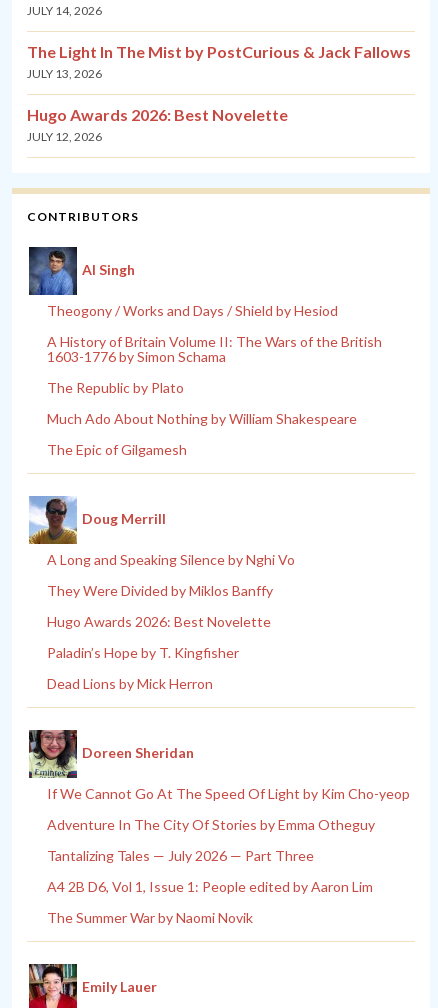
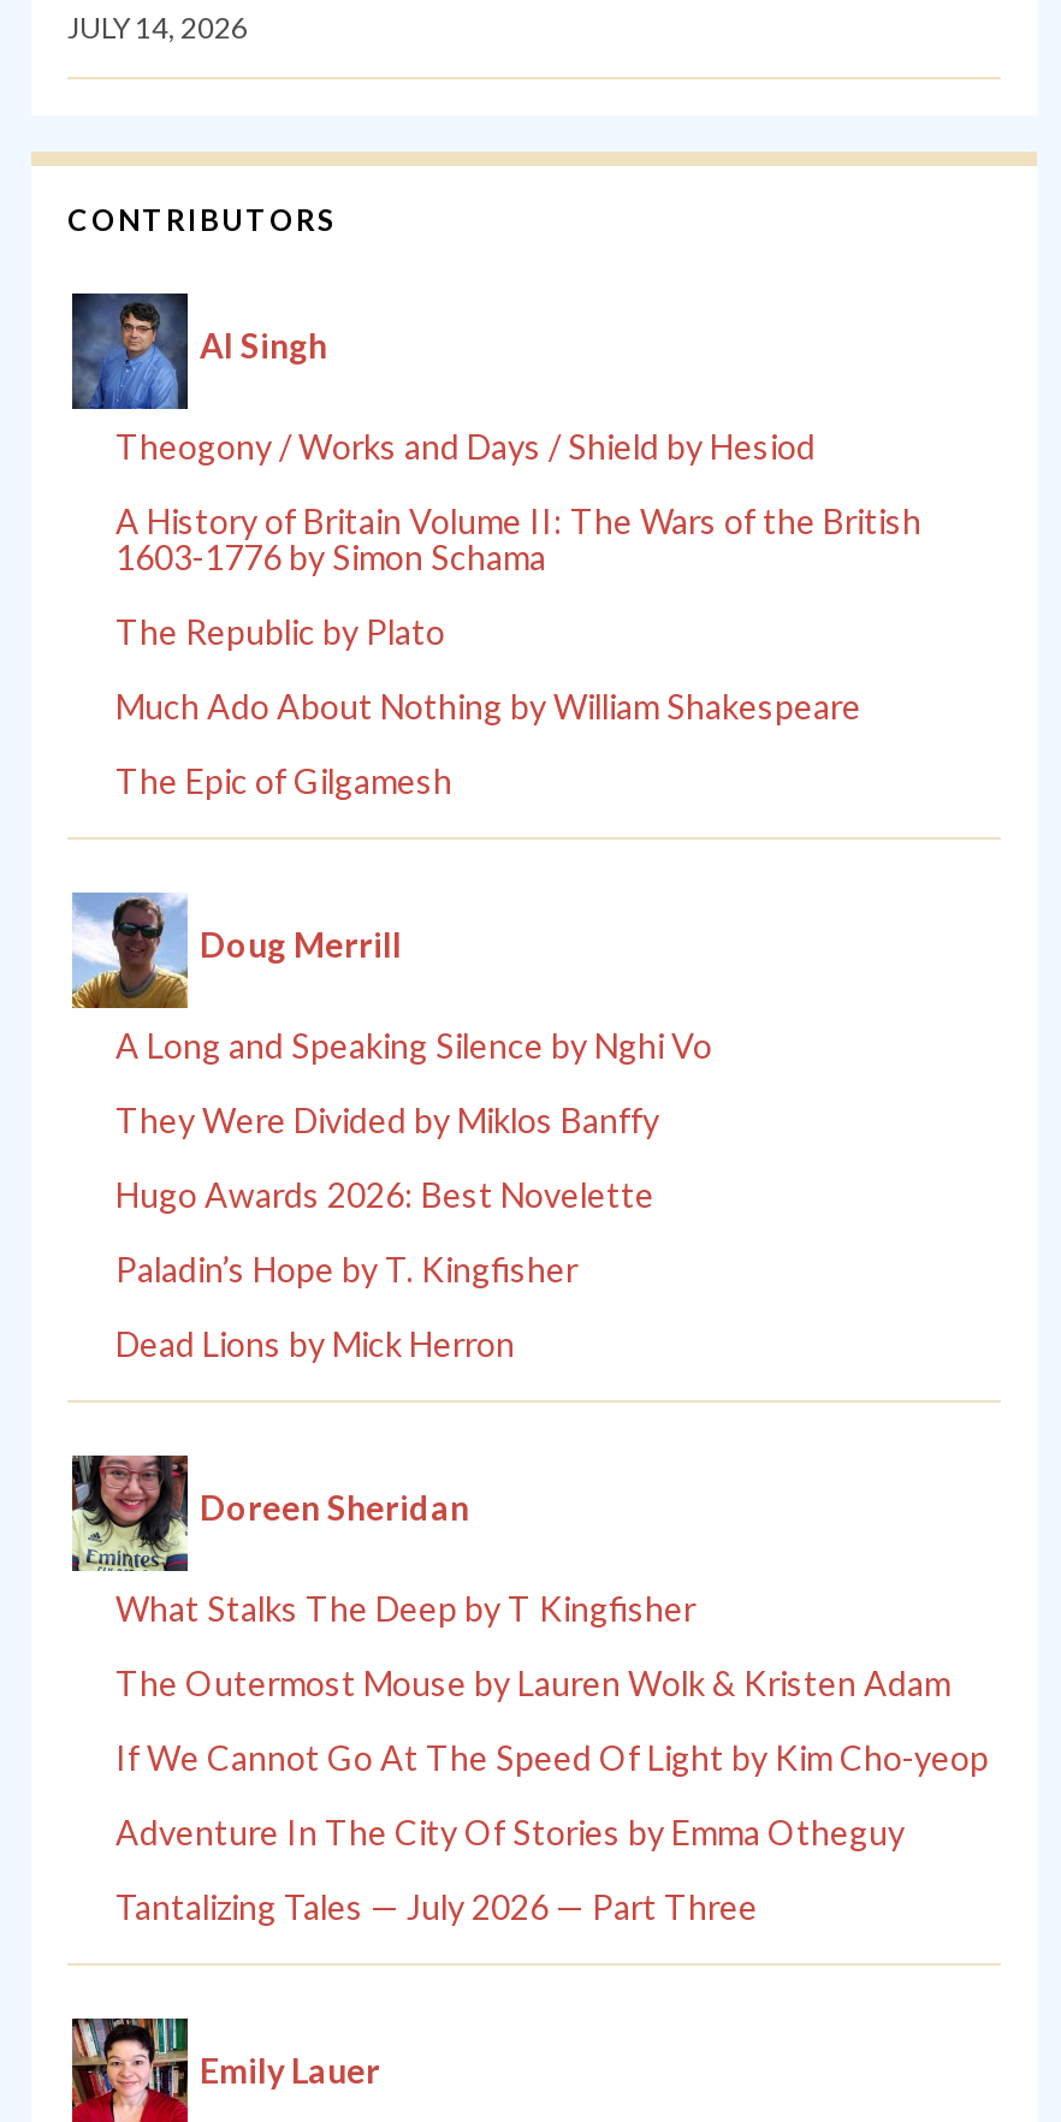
- The Light In The Mist by PostCurious & Jack Fallows
- JULY 13, 2026
- Hugo Awards 2026: Best Novelette
- JULY 12, 2026

+ What Stalks The Deep by T Kingfisher
+ The Outermost Mouse by Lauren Wolk & Kristen Adam

- A4 2B D6, Vol 1, Issue 1: People edited by Aaron Lim
- The Summer War by Naomi Novik
